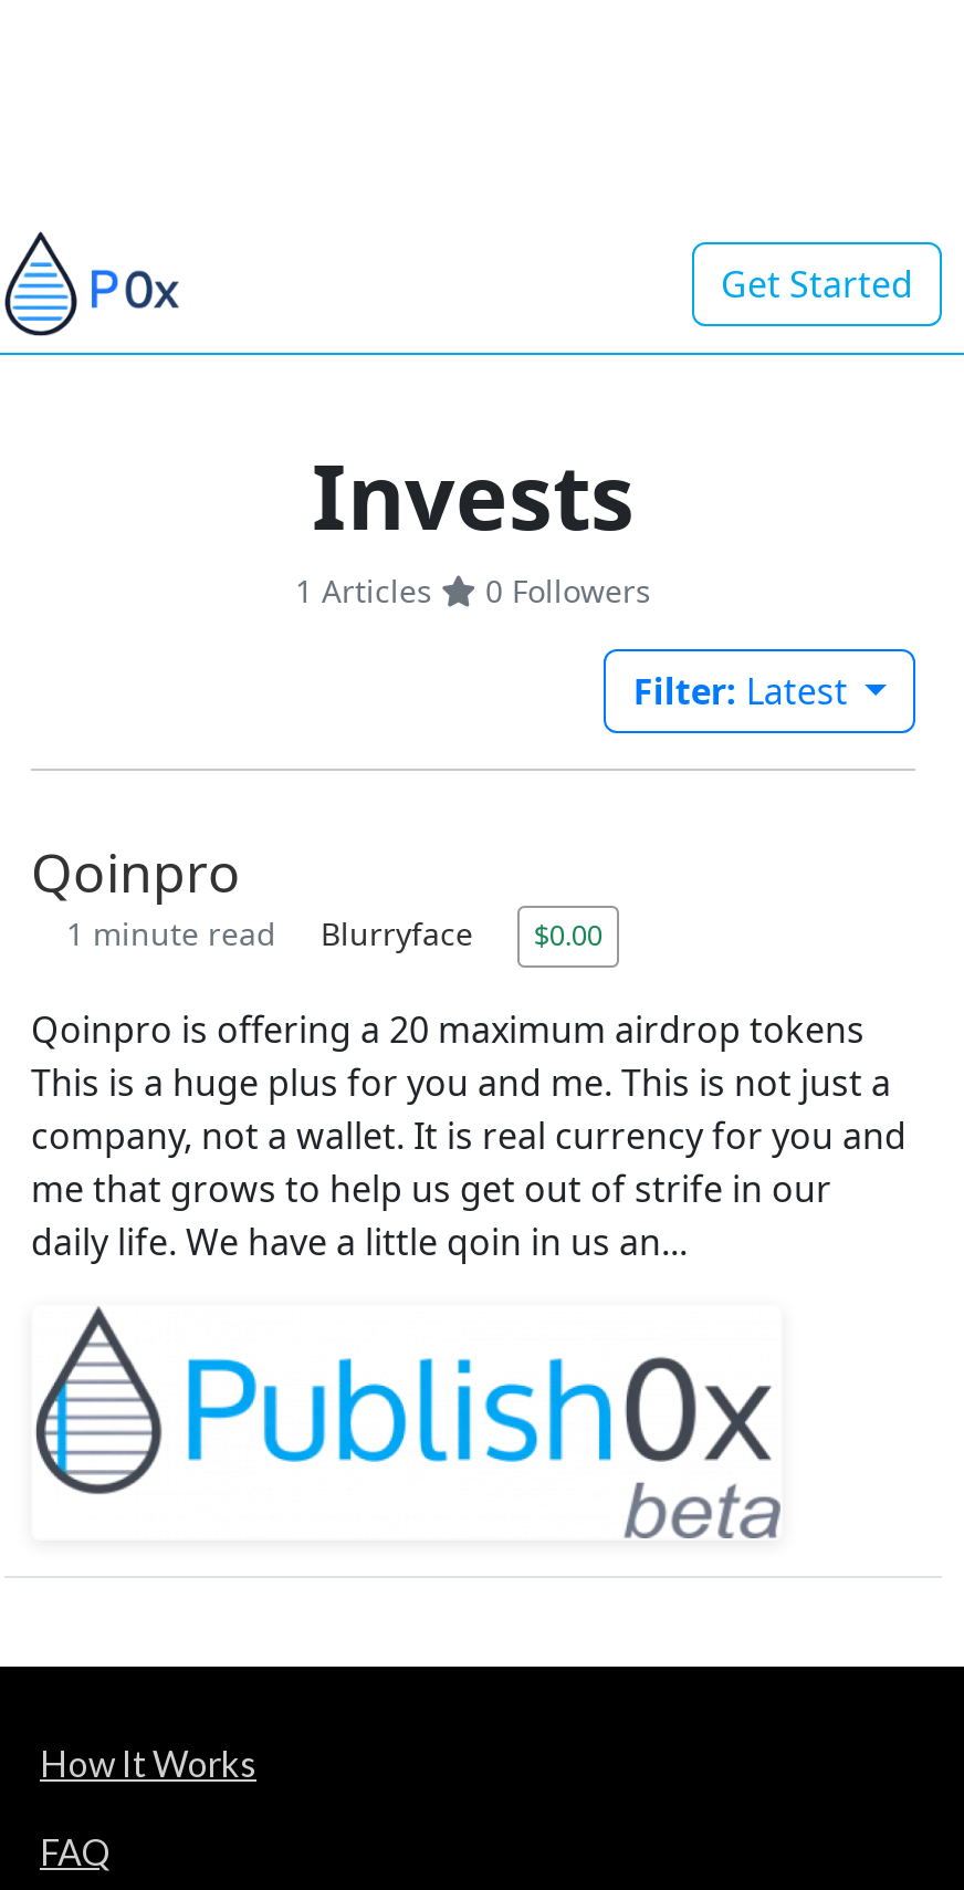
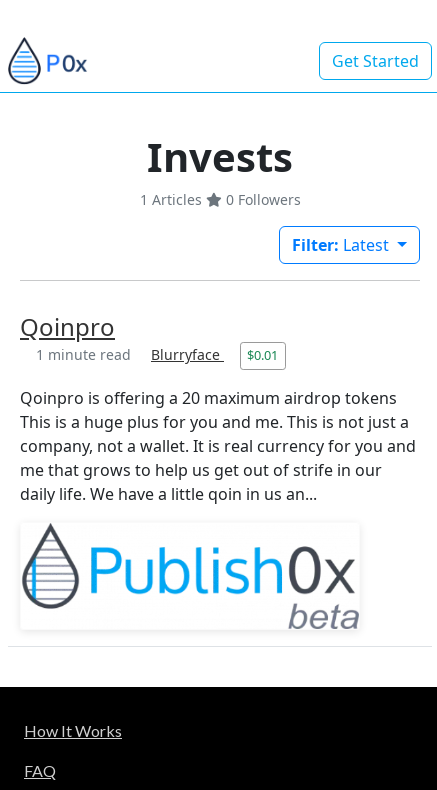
- 1 minute read Blurryface $0.00
+ 1 minute read Blurryface $0.01
